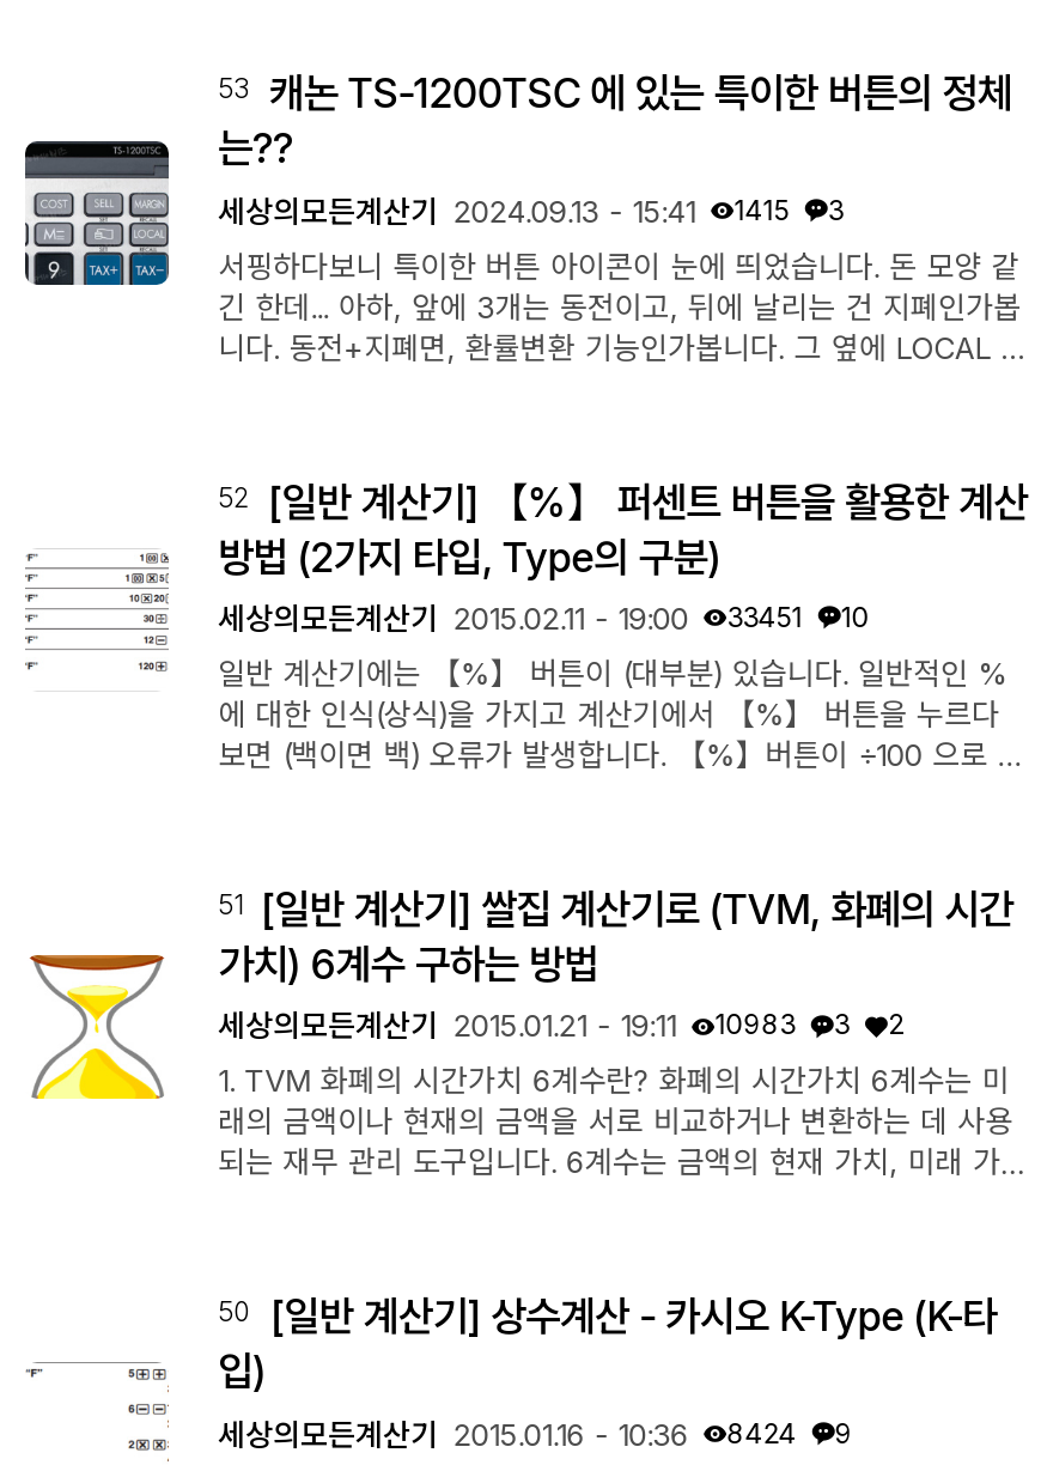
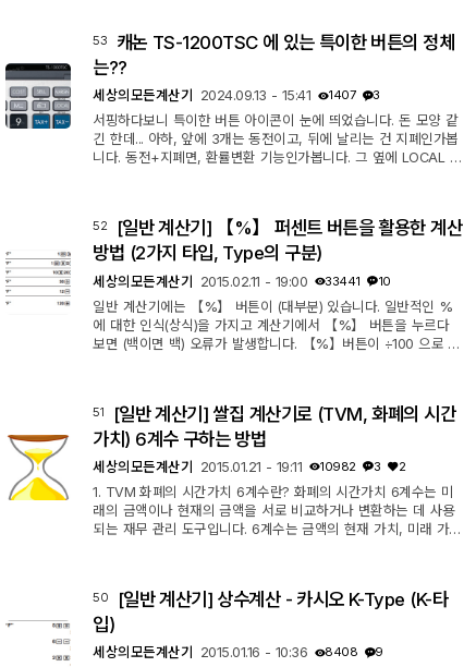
- 세상의모든계산기 2024.09.13 - 15:41 1415 3
+ 세상의모든계산기 2024.09.13 - 15:41 1407 3

- 세상의모든계산기 2015.02.11 - 19:00 33451 10
+ 세상의모든계산기 2015.02.11 - 19:00 33441 10

- 세상의모든계산기 2015.01.21 - 19:11 10983 3 2
+ 세상의모든계산기 2015.01.21 - 19:11 10982 3 2

- 세상의모든계산기 2015.01.16 - 10:36 8424 9
+ 세상의모든계산기 2015.01.16 - 10:36 8408 9
